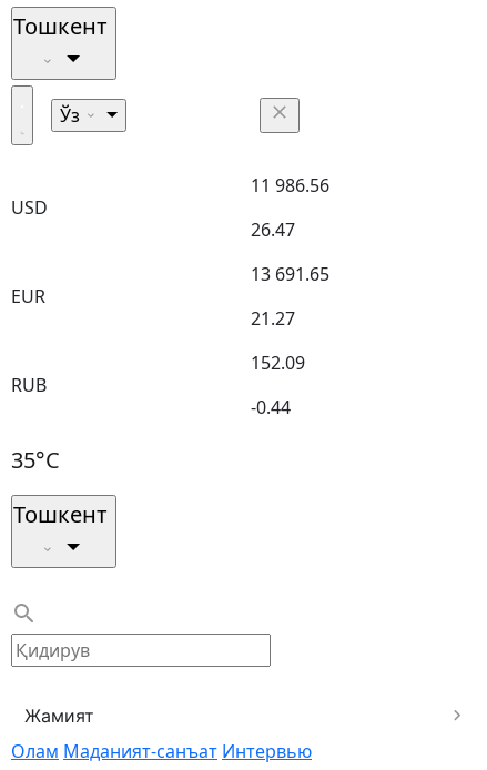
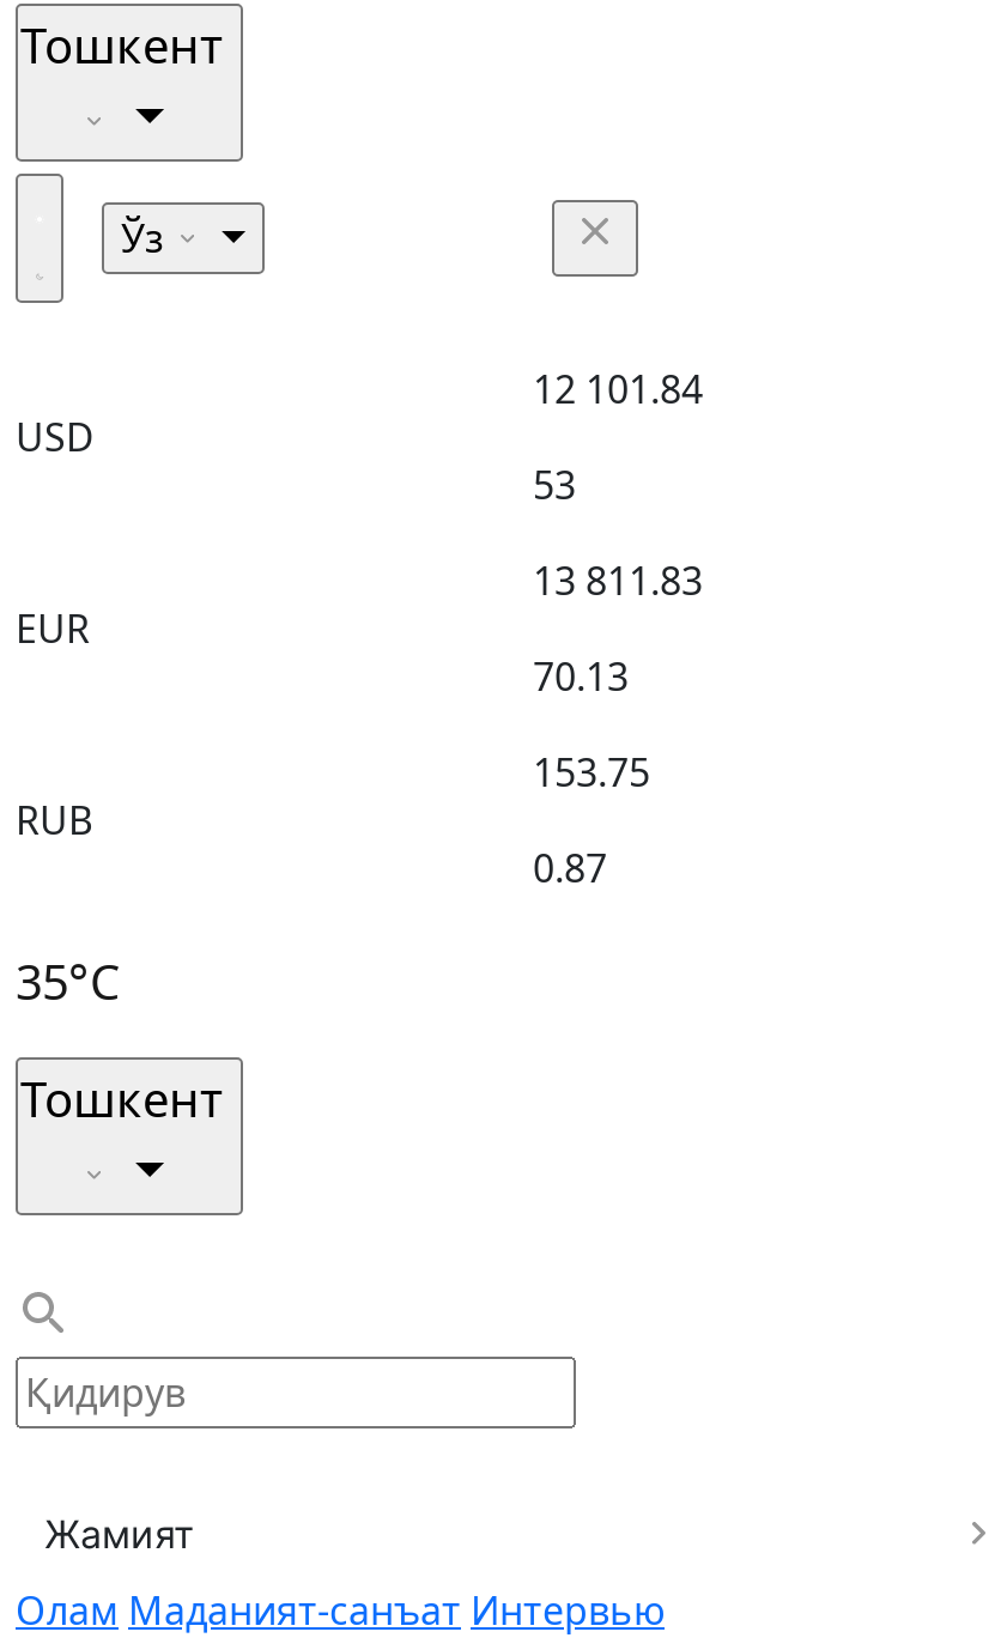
- 11 986.56
+ 12 101.84

- 26.47
+ 53

- 13 691.65
+ 13 811.83

- 21.27
+ 70.13

- 152.09
+ 153.75

- -0.44
+ 0.87
